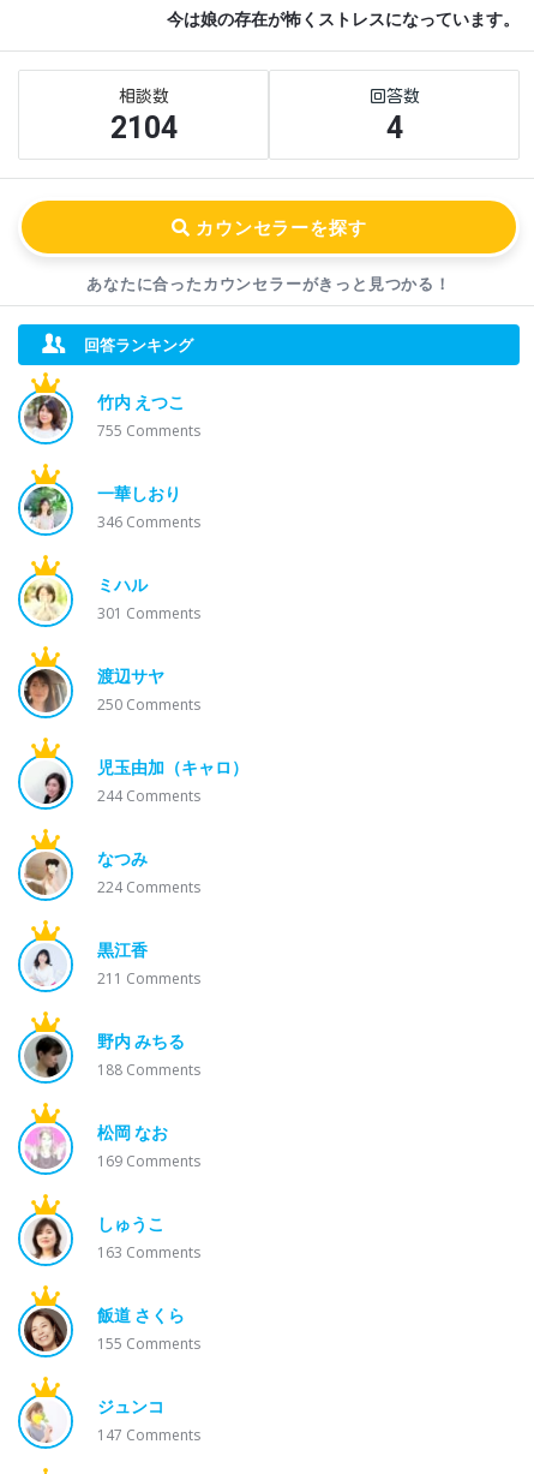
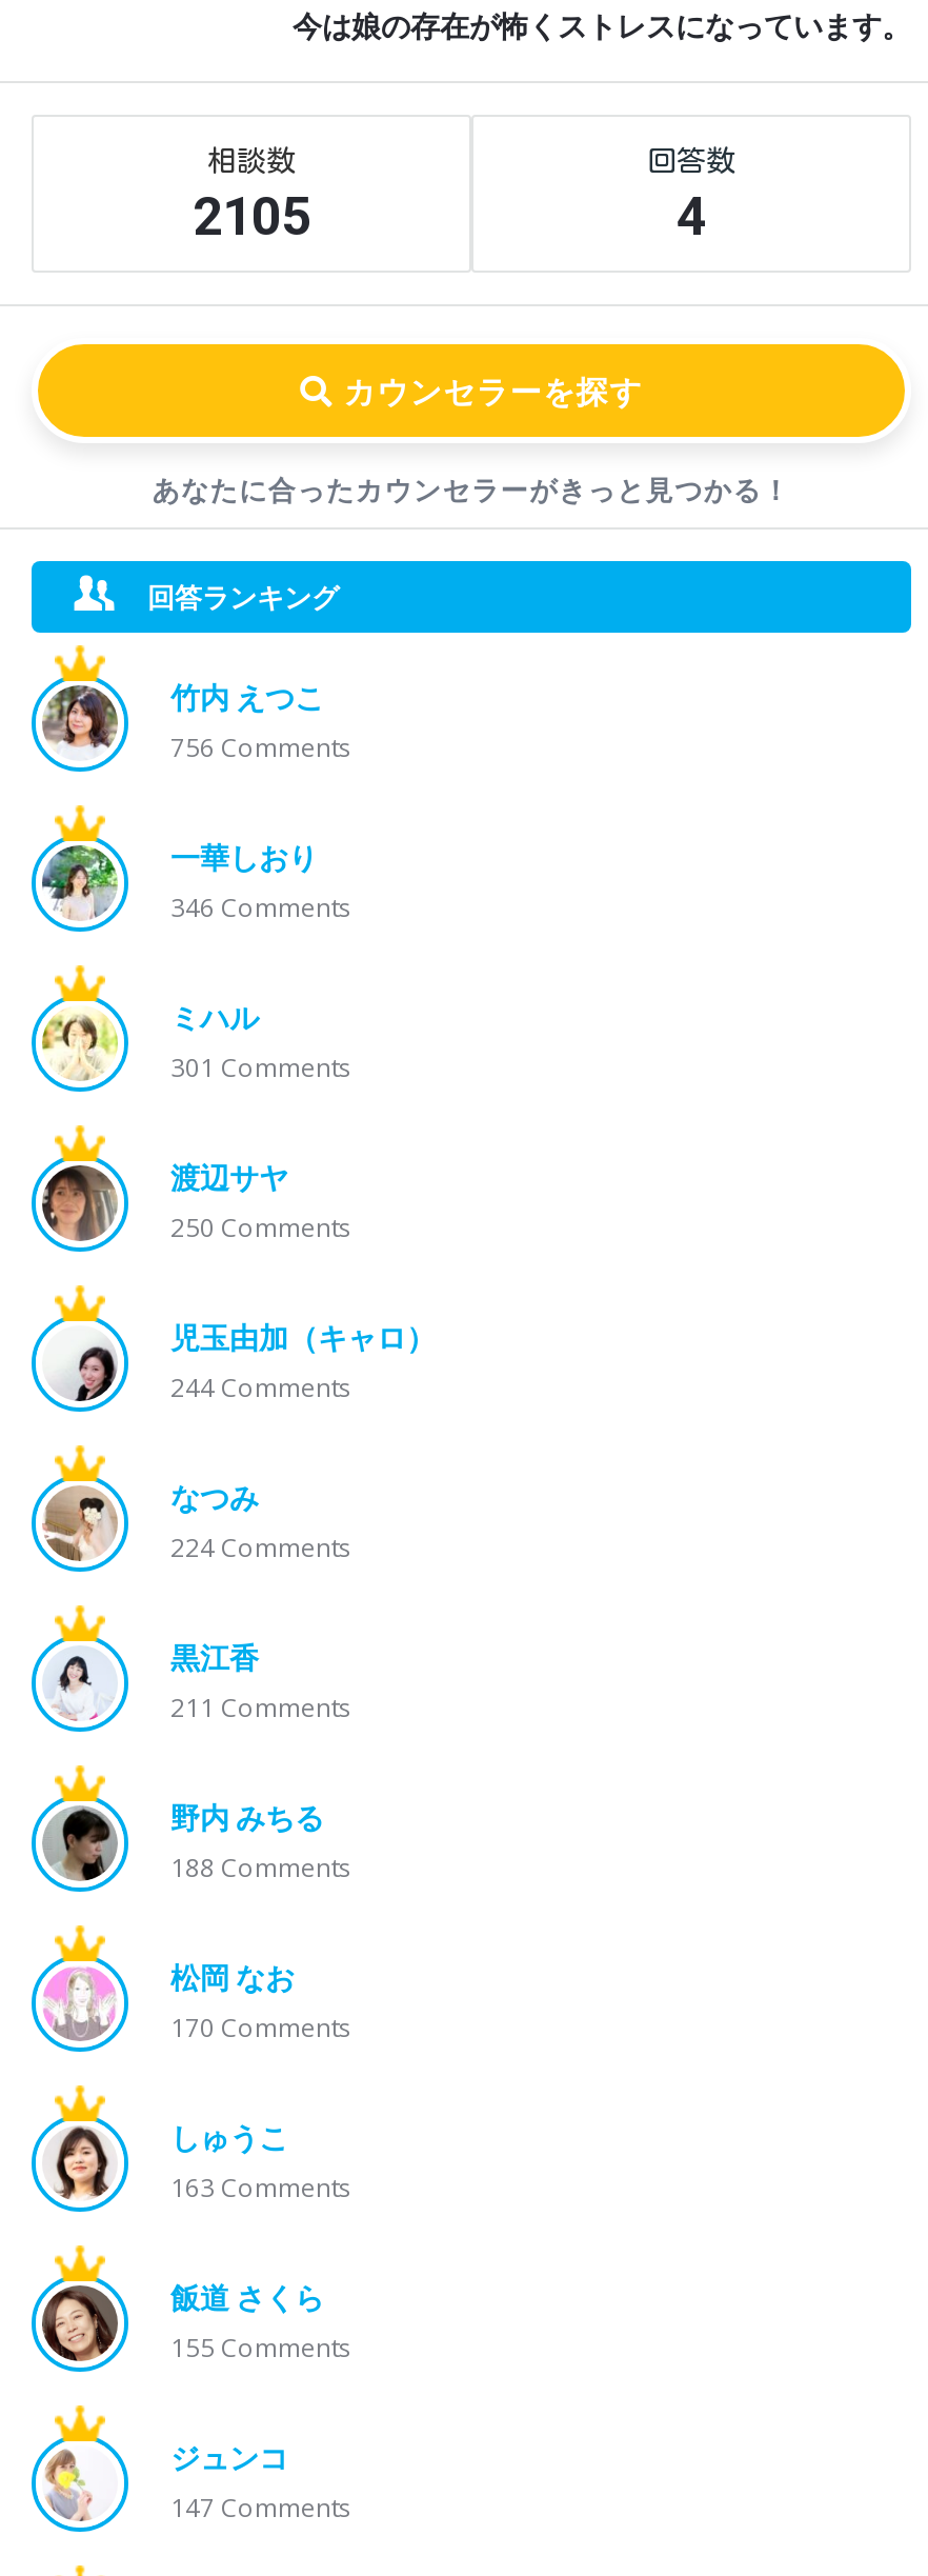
- 2104
+ 2105

- 755 Comments
+ 756 Comments

- 169 Comments
+ 170 Comments
